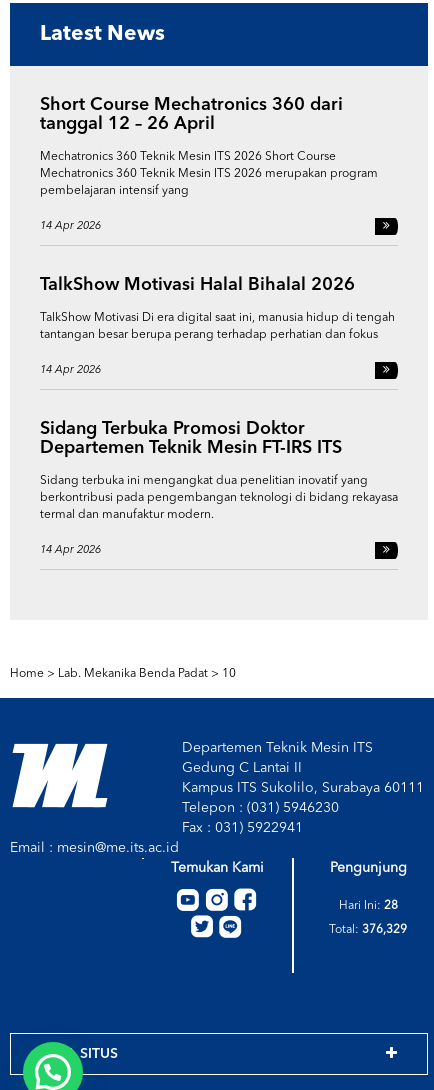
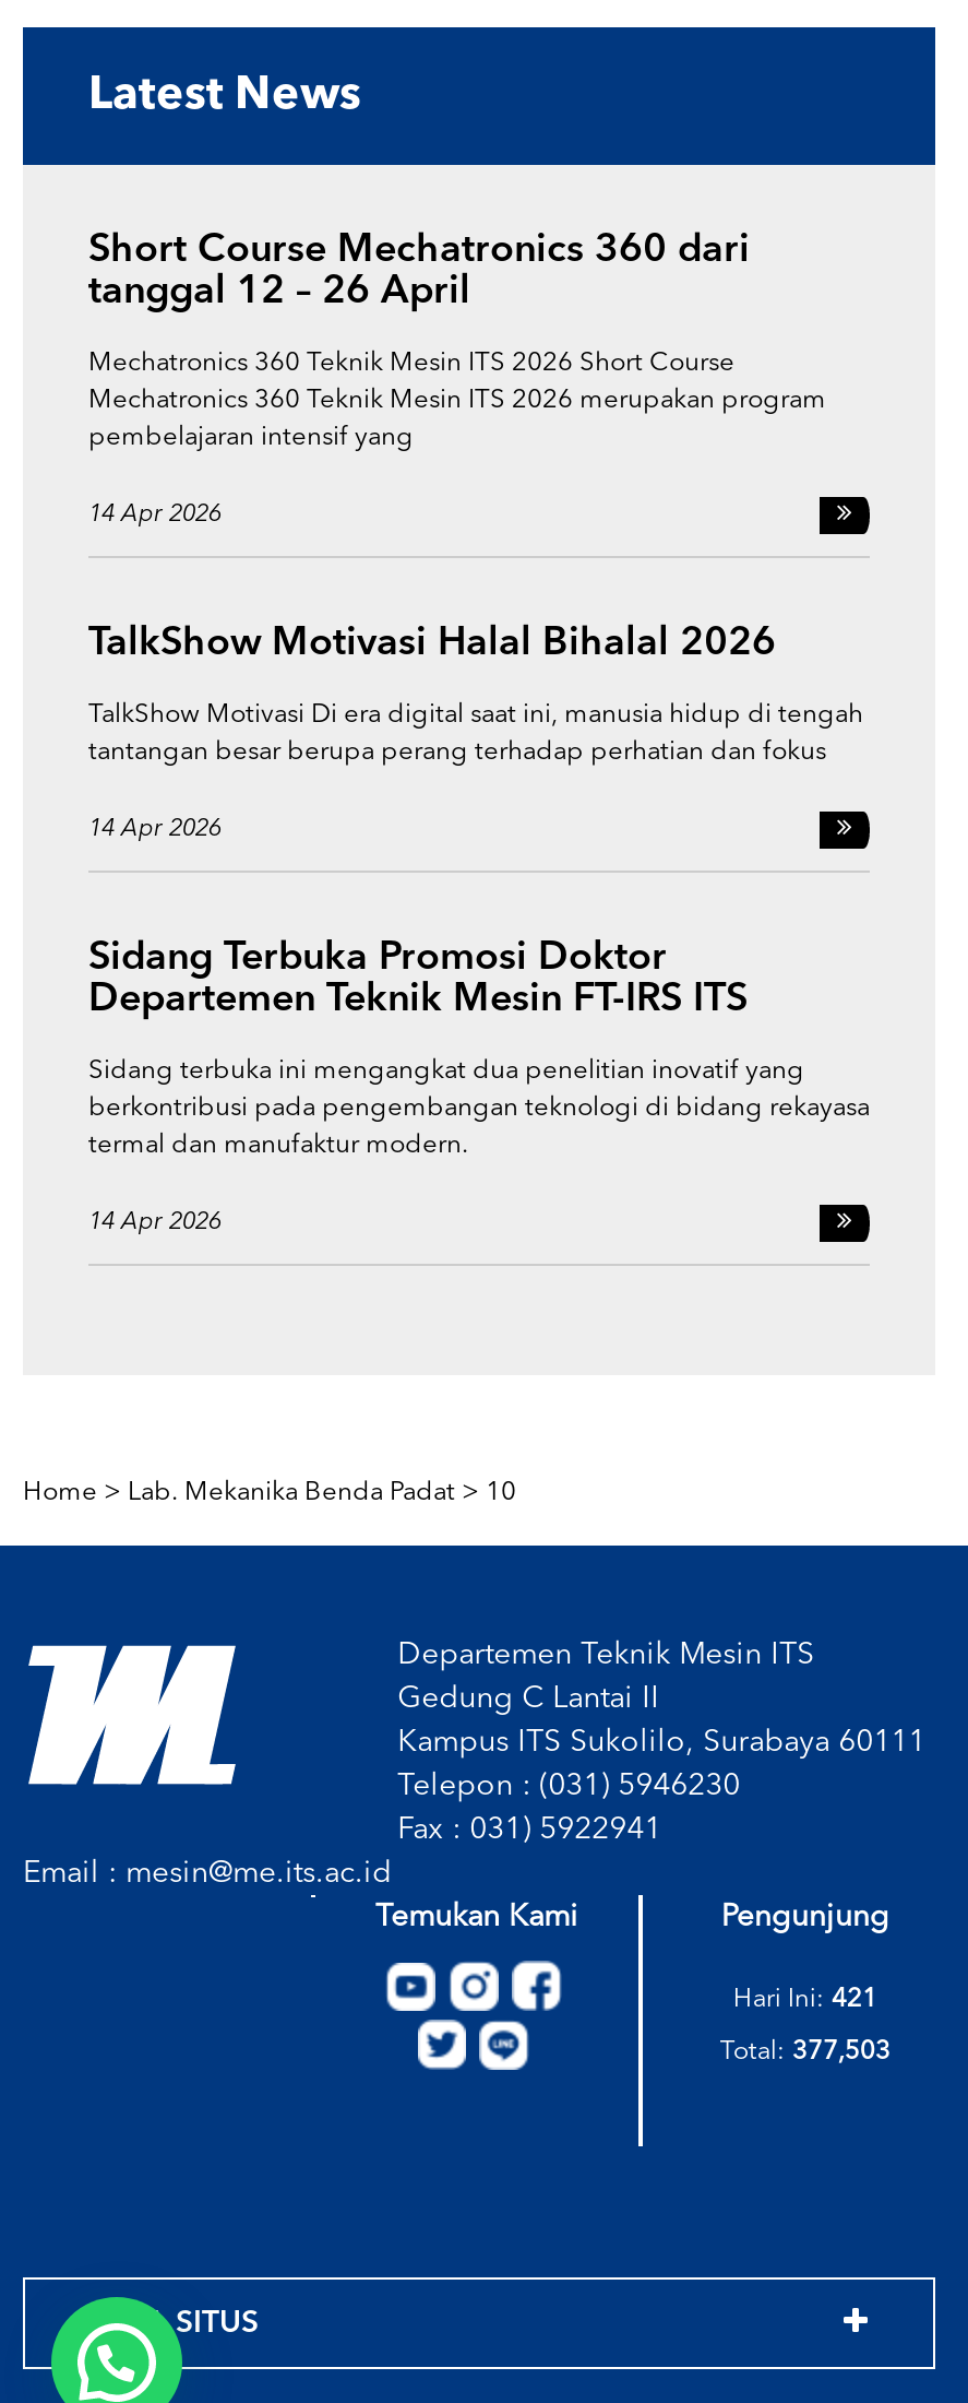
- Hari Ini: 28
+ Hari Ini: 421

- Total: 376,329
+ Total: 377,503
